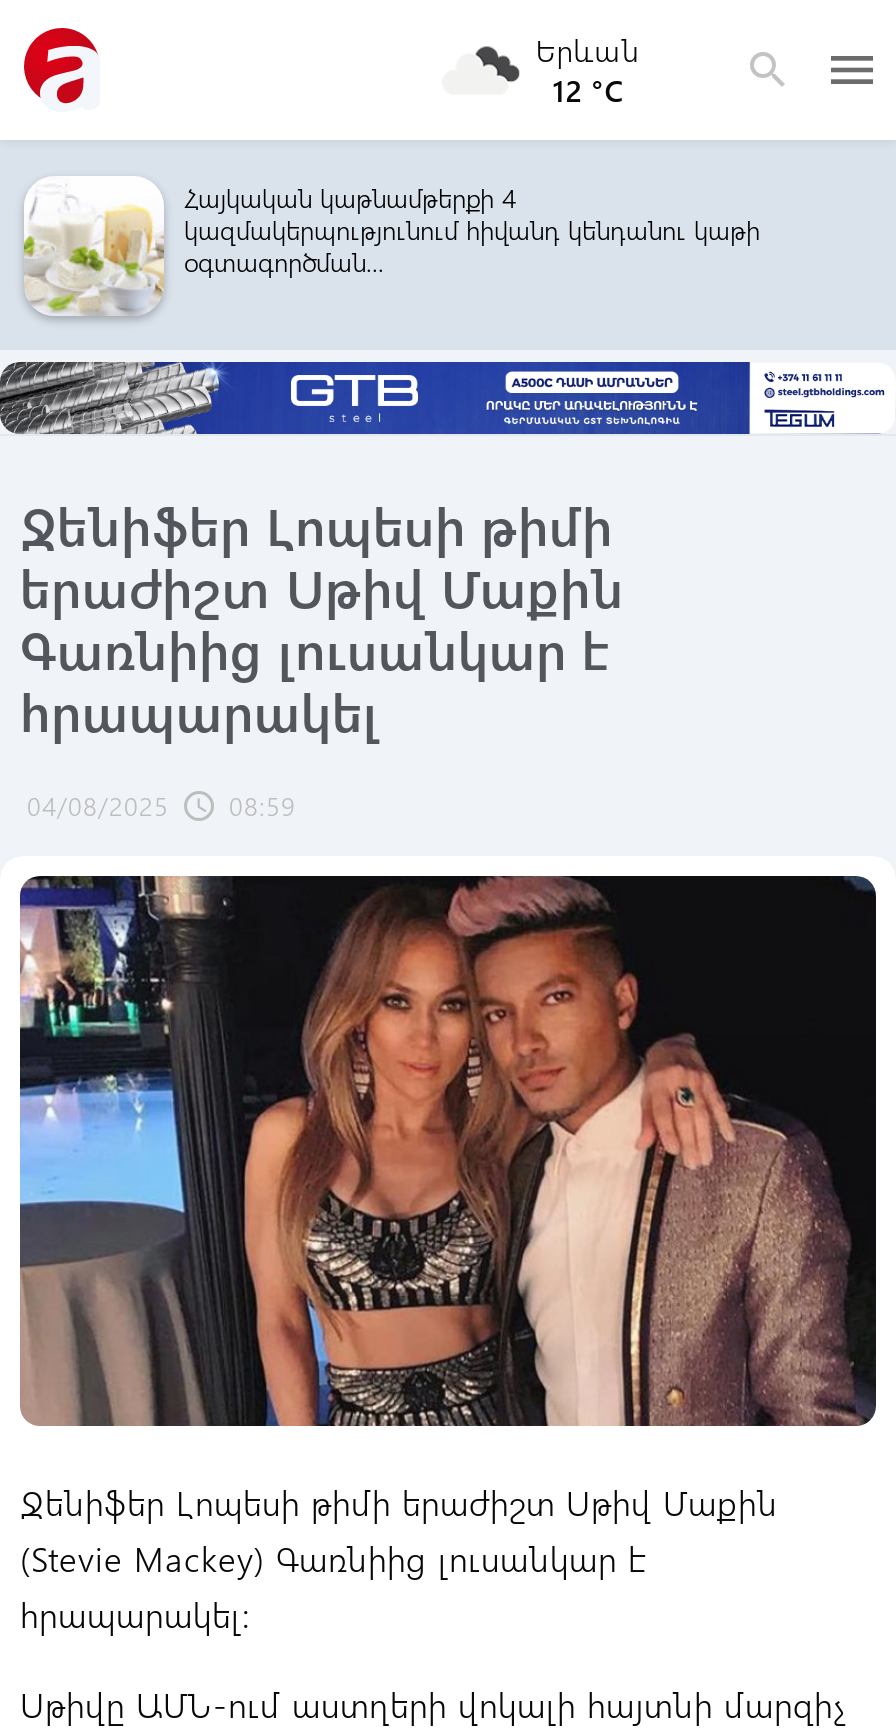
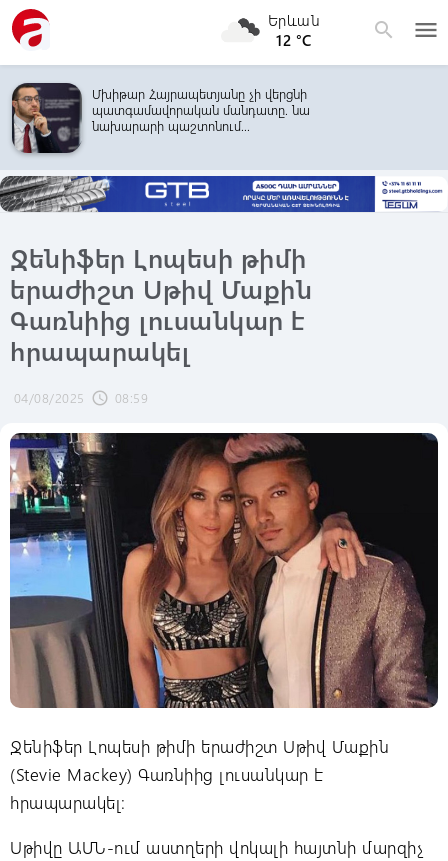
- [image]
- Հայկական կաթնամթերքի 4
- կազմակերպությունում հիվանդ կենդանու կաթի
- օգտագործման...
+ [image]
+ Մխիթար Հայրապետյանը չի վերցնի
+ պատգամավորական մանդատը. նա
+ նախարարի պաշտոնում...
